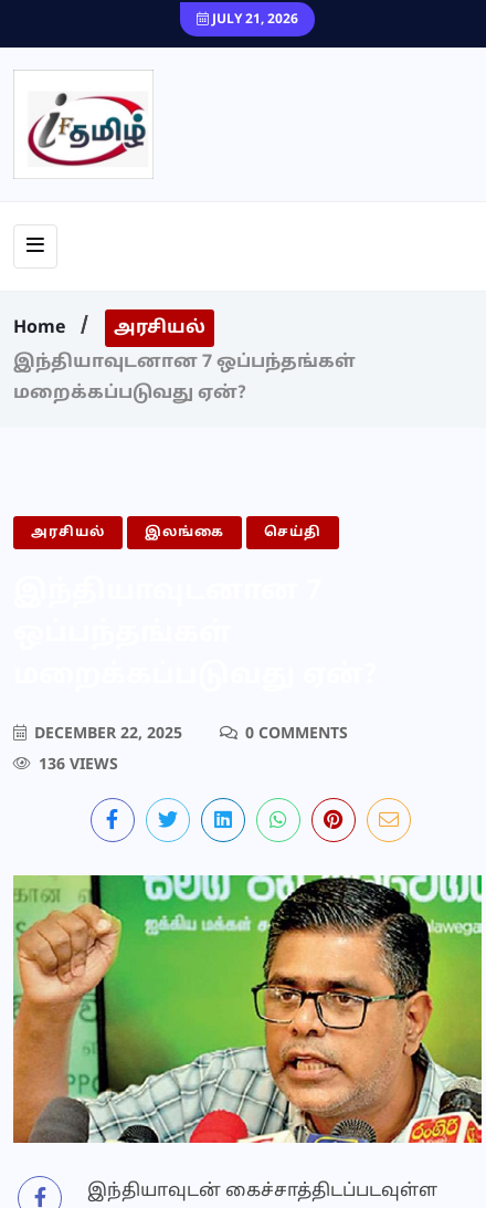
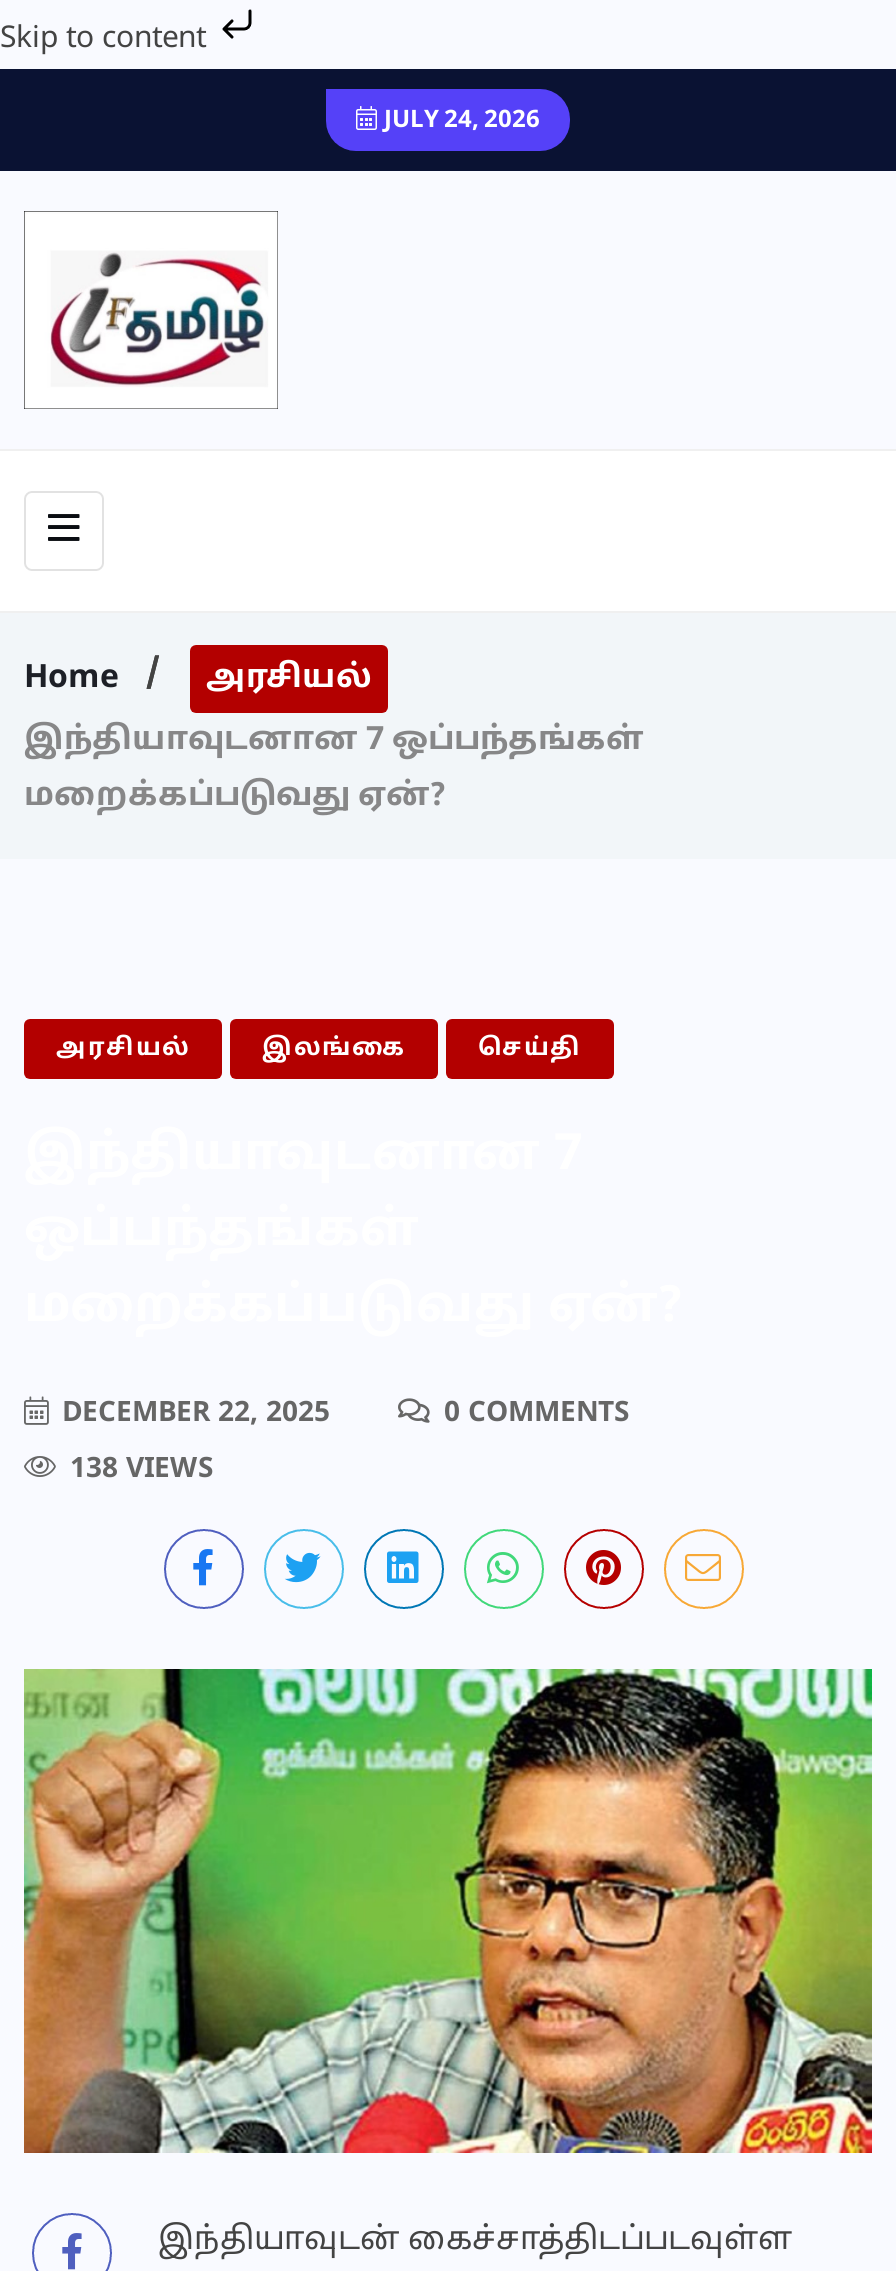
- JULY 21, 2026
+ Skip to content
+ JULY 24, 2026

- 136 VIEWS
+ 138 VIEWS
